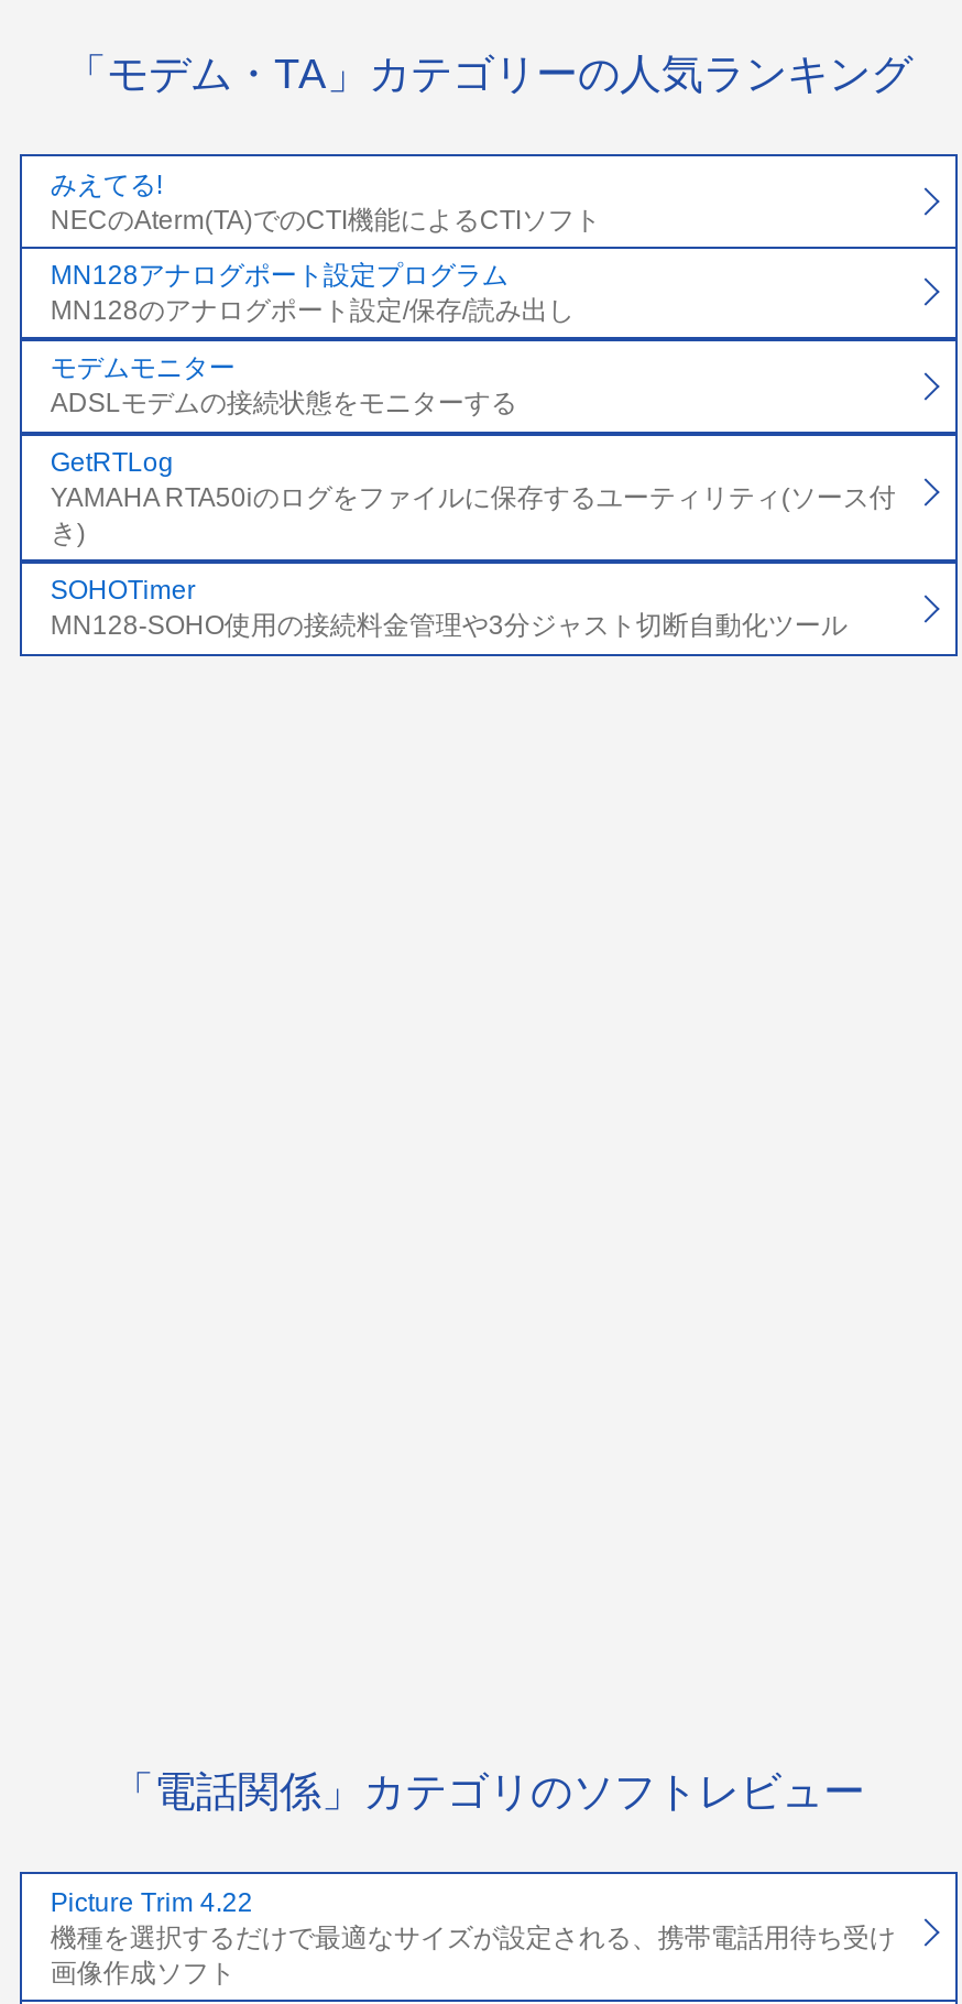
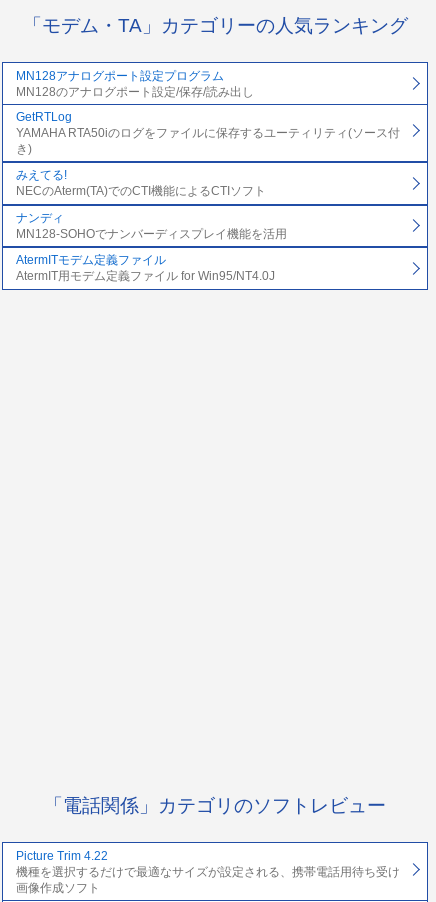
moved down: みえてる! | NECのAterm(TA)でのCTI機能によるCTIソフト

moved up: MN128アナログポート設定プログラム | MN128のアナログポート設定/保存/読み出し

- モデムモニター
- ADSLモデムの接続状態をモニターする

moved up: GetRTLog | YAMAHA RTA50iのログをファイルに保存するユーティリティ(ソース付 | き)

- SOHOTimer
- MN128-SOHO使用の接続料金管理や3分ジャスト切断自動化ツール
+ ナンディ
+ MN128-SOHOでナンバーディスプレイ機能を活用
+ AtermITモデム定義ファイル
+ AtermIT用モデム定義ファイル for Win95/NT4.0J
